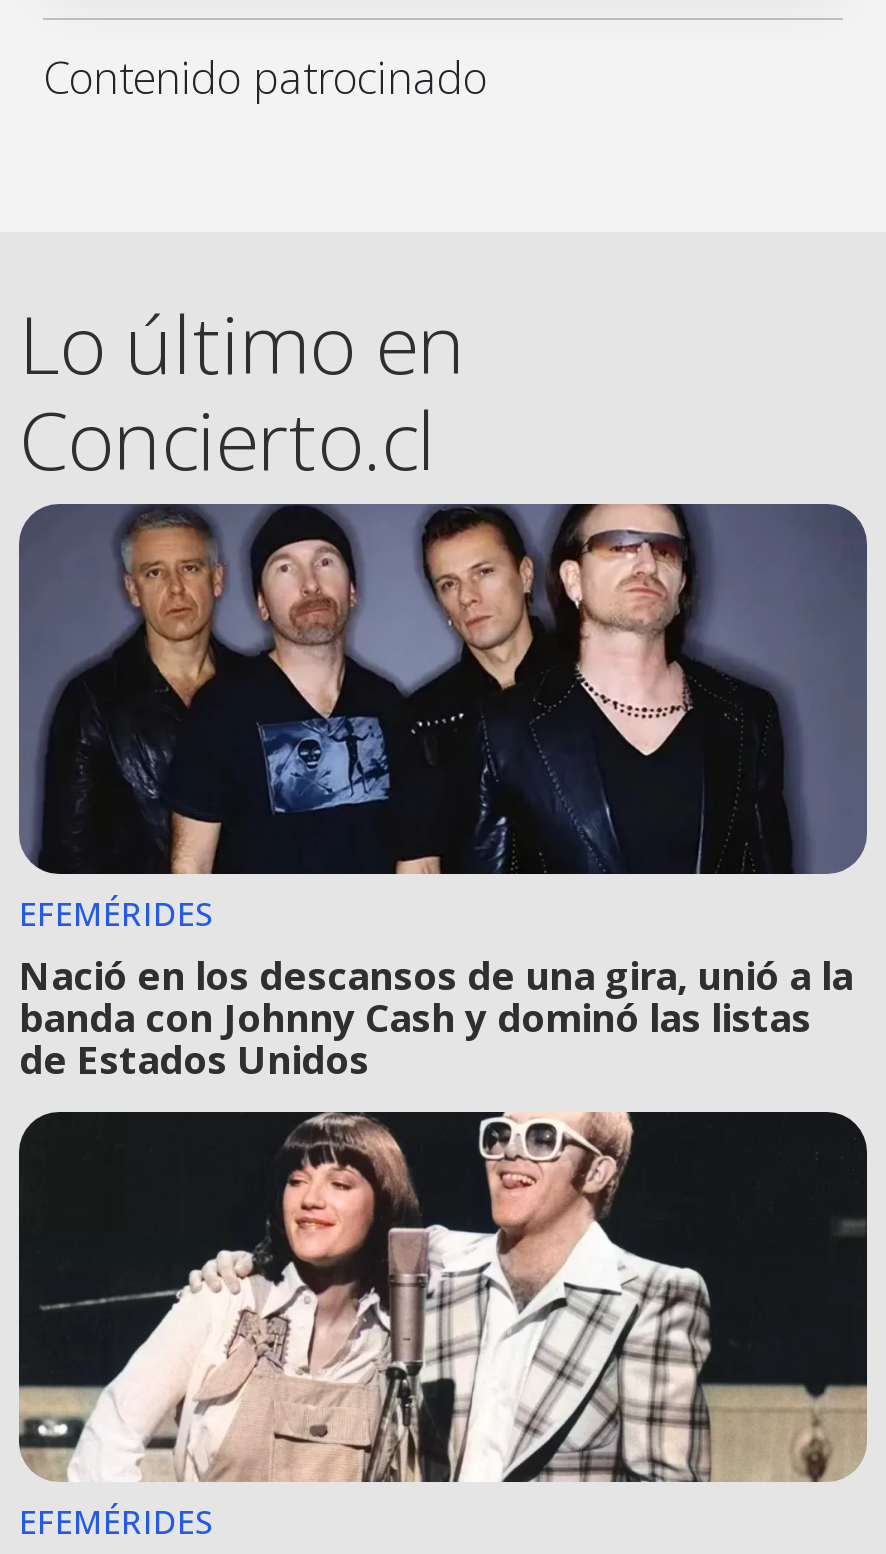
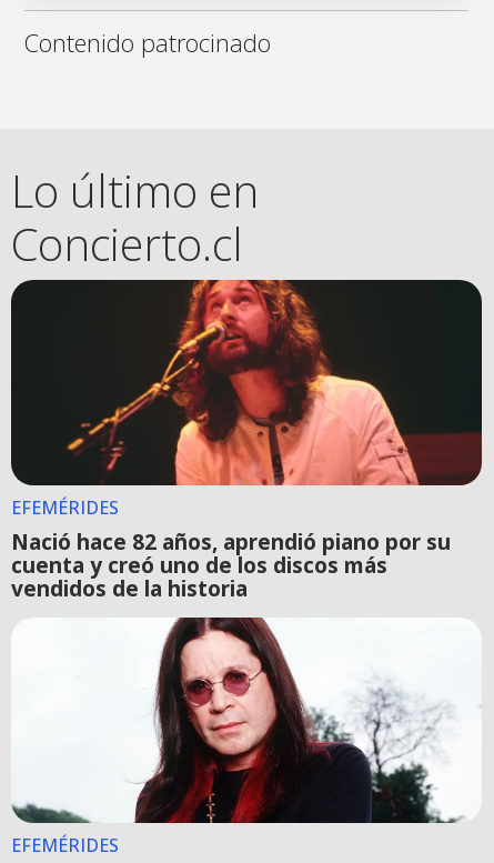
- [image]
- Nació en los descansos de una gira, unió a la
- banda con Johnny Cash y dominó las listas
- de Estados Unidos
+ [image]
+ Nació hace 82 años, aprendió piano por su
+ cuenta y creó uno de los discos más
+ vendidos de la historia

- [image]
+ [image]
